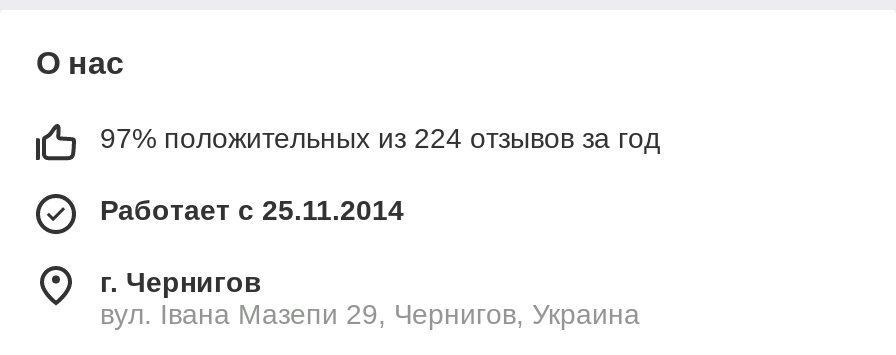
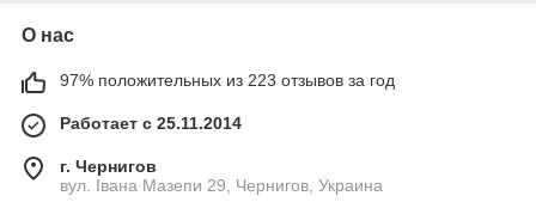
- 97% положительных из 224 отзывов за год
+ 97% положительных из 223 отзывов за год
